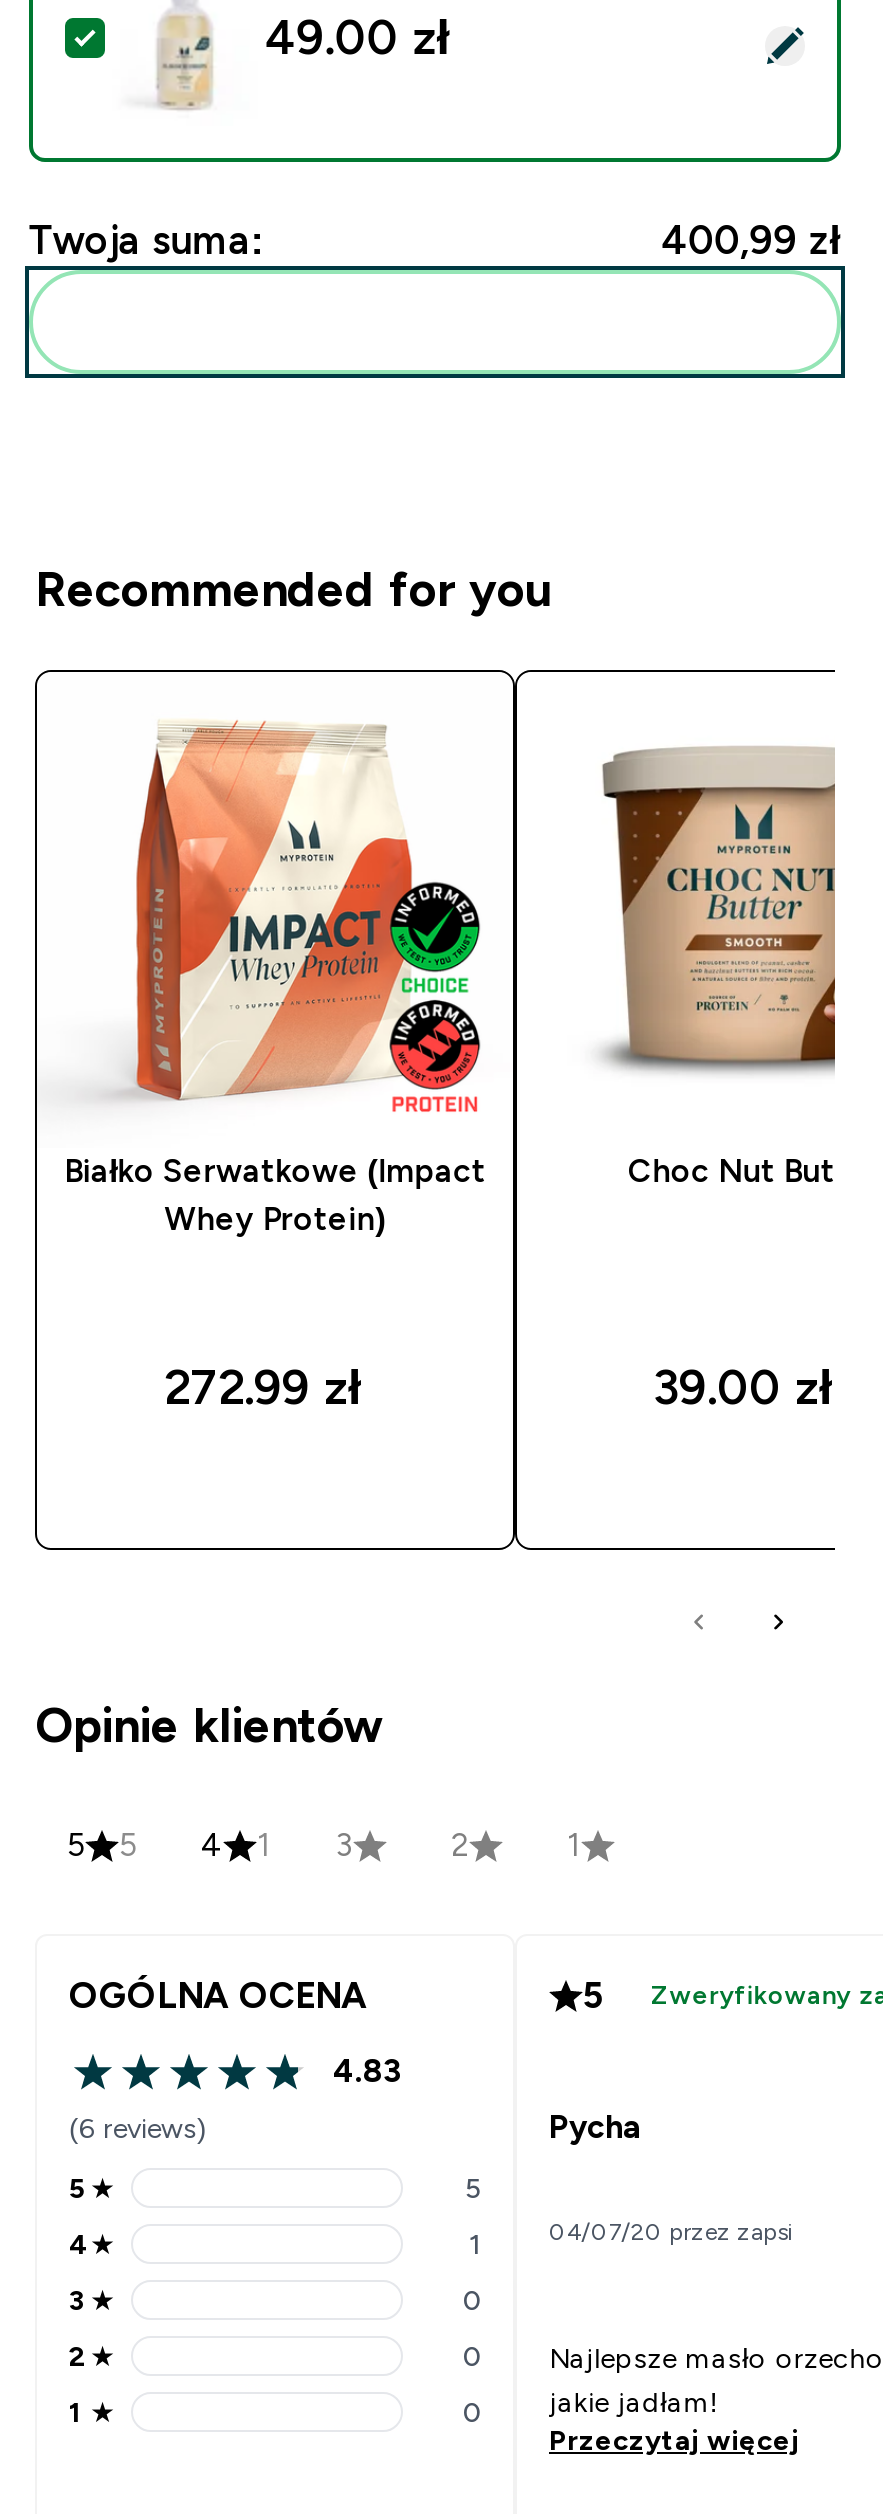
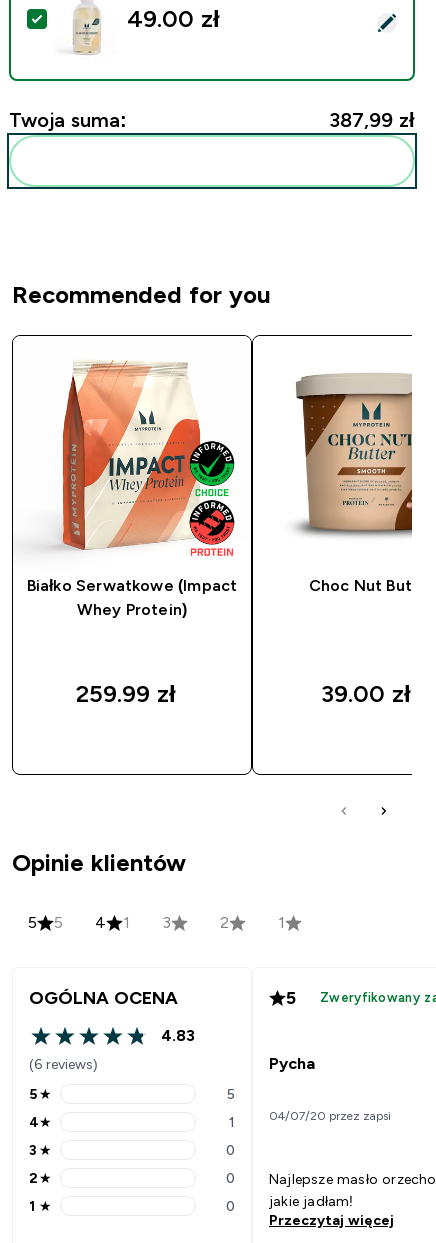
- 400,99 zł
+ 387,99 zł

- 272.99 zł
+ 259.99 zł
